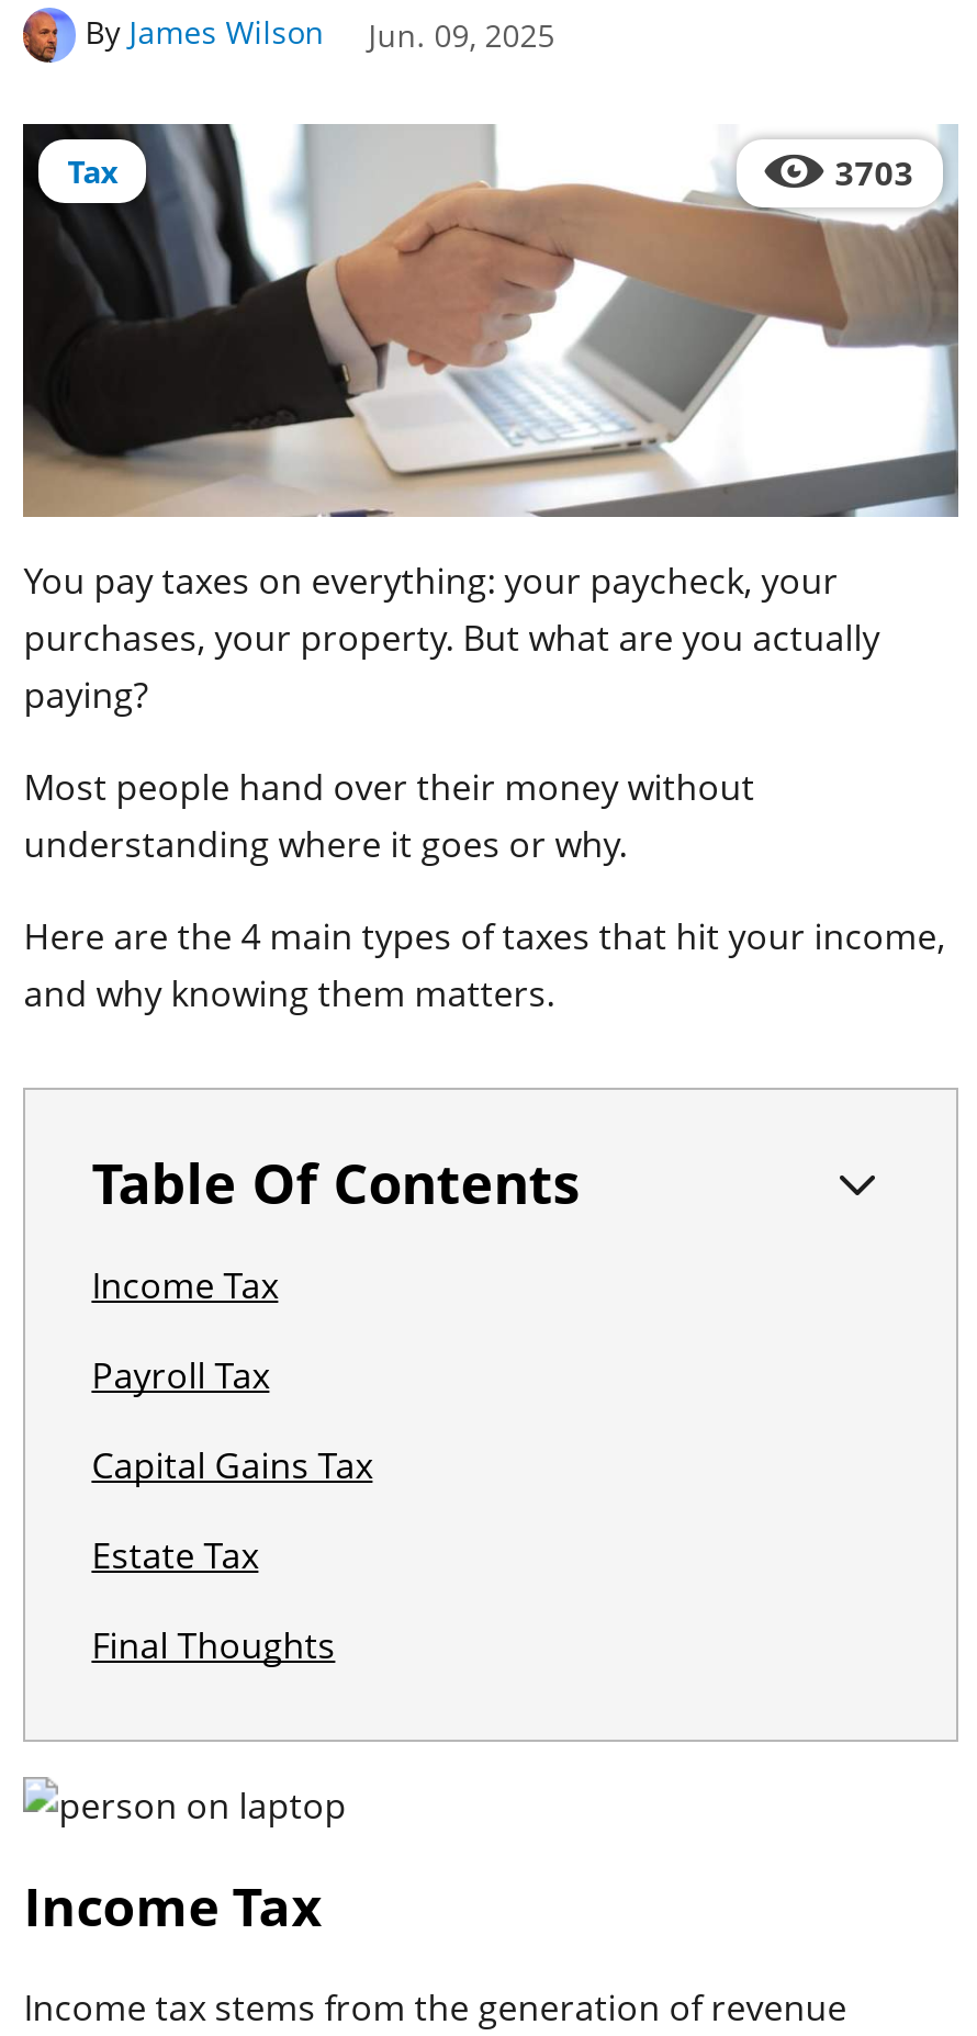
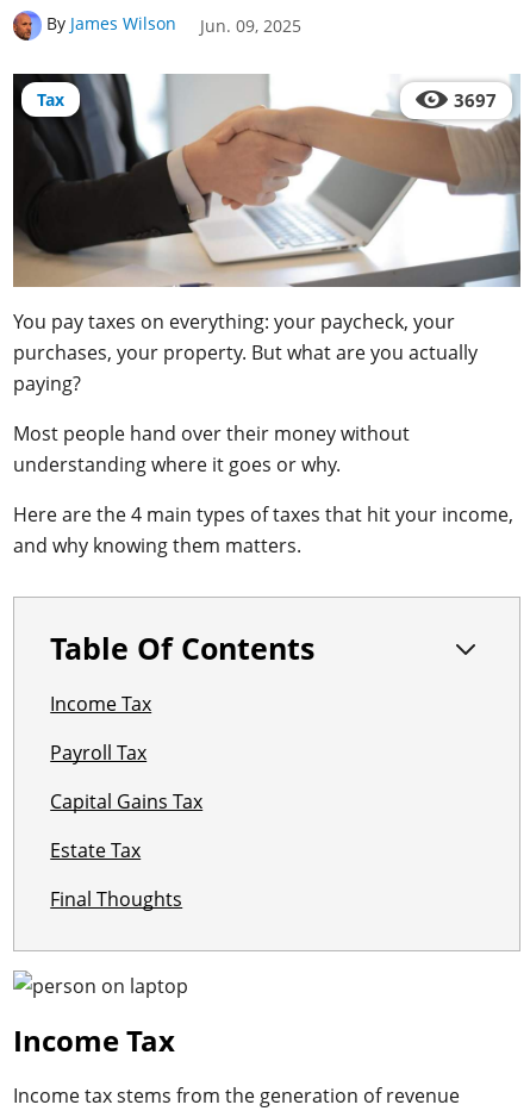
- 3703
+ 3697
